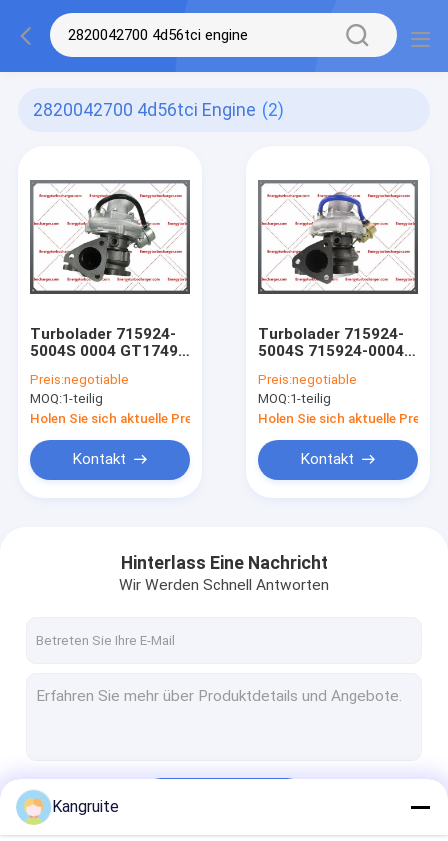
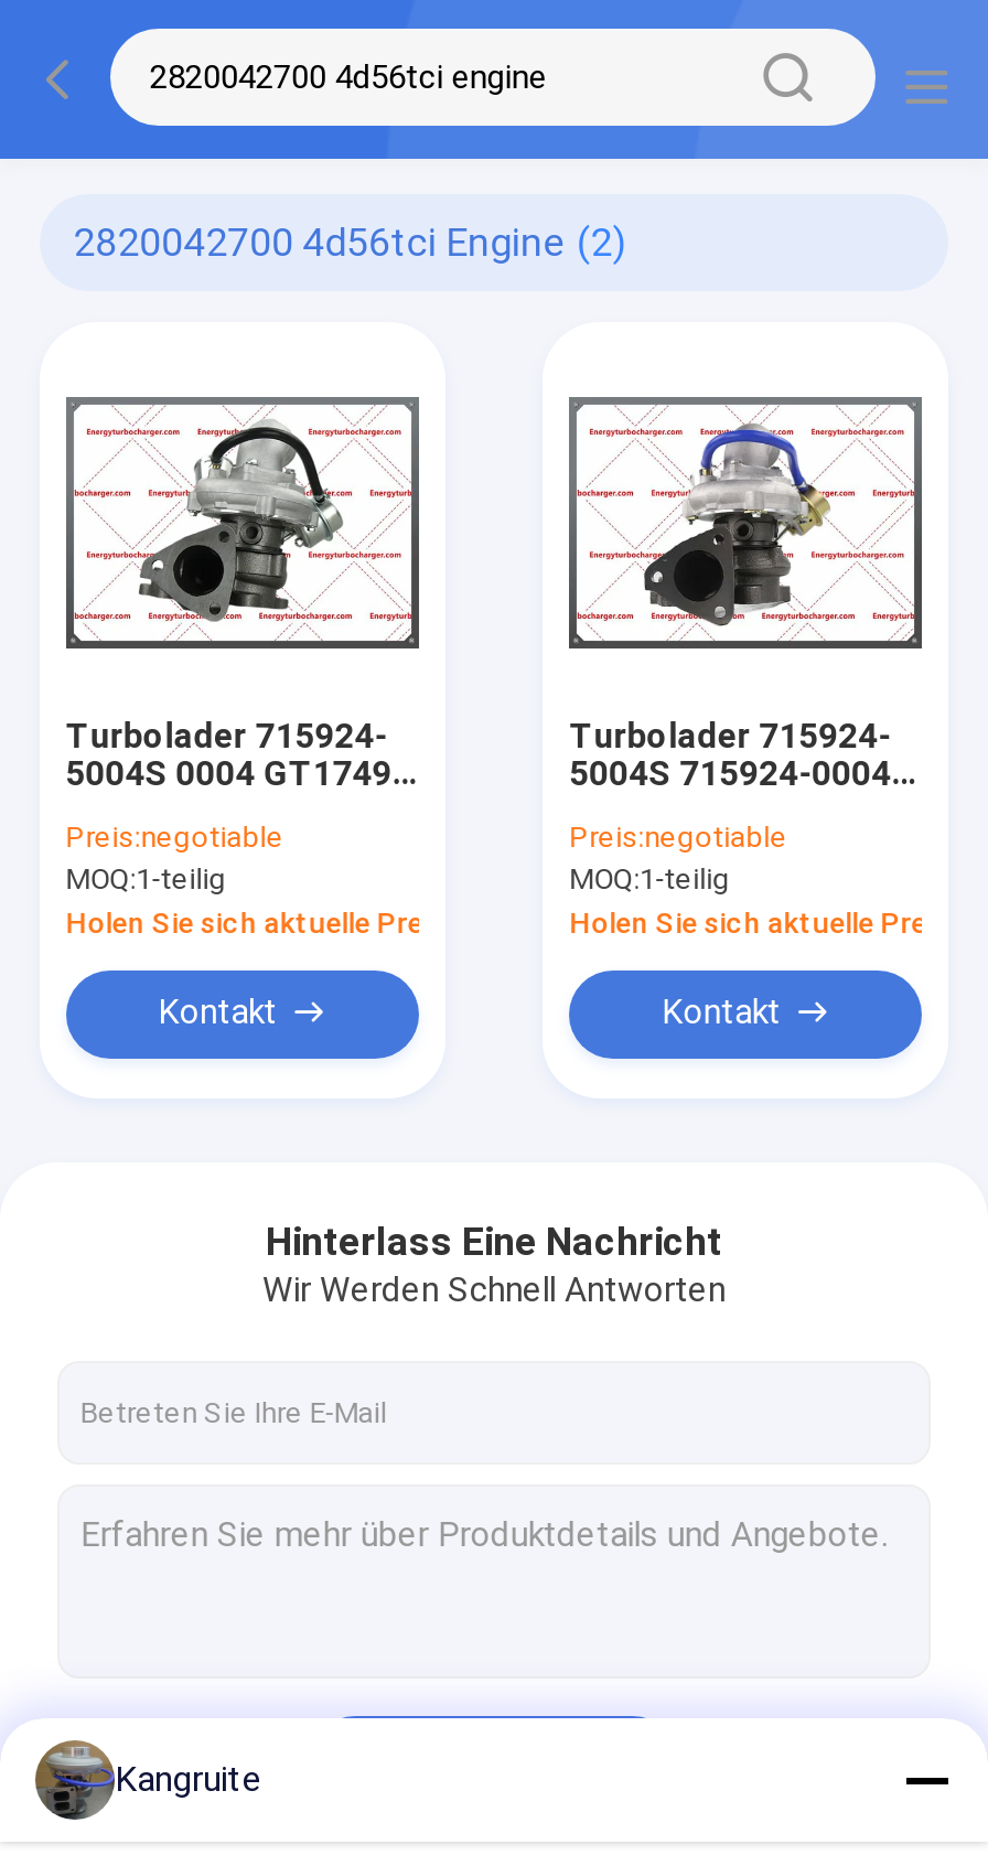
- [image]
+ [image]
